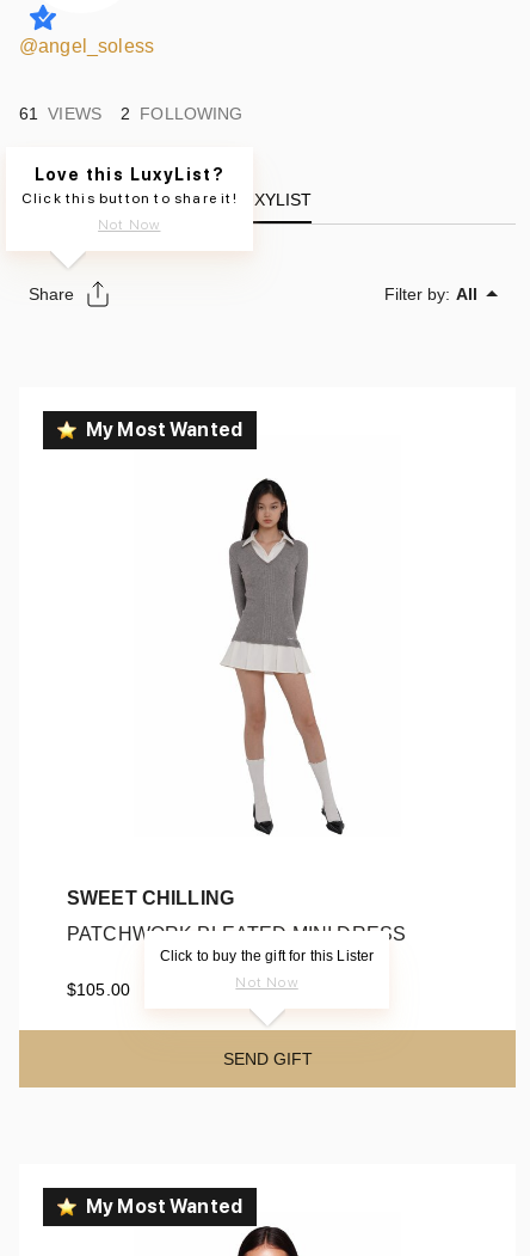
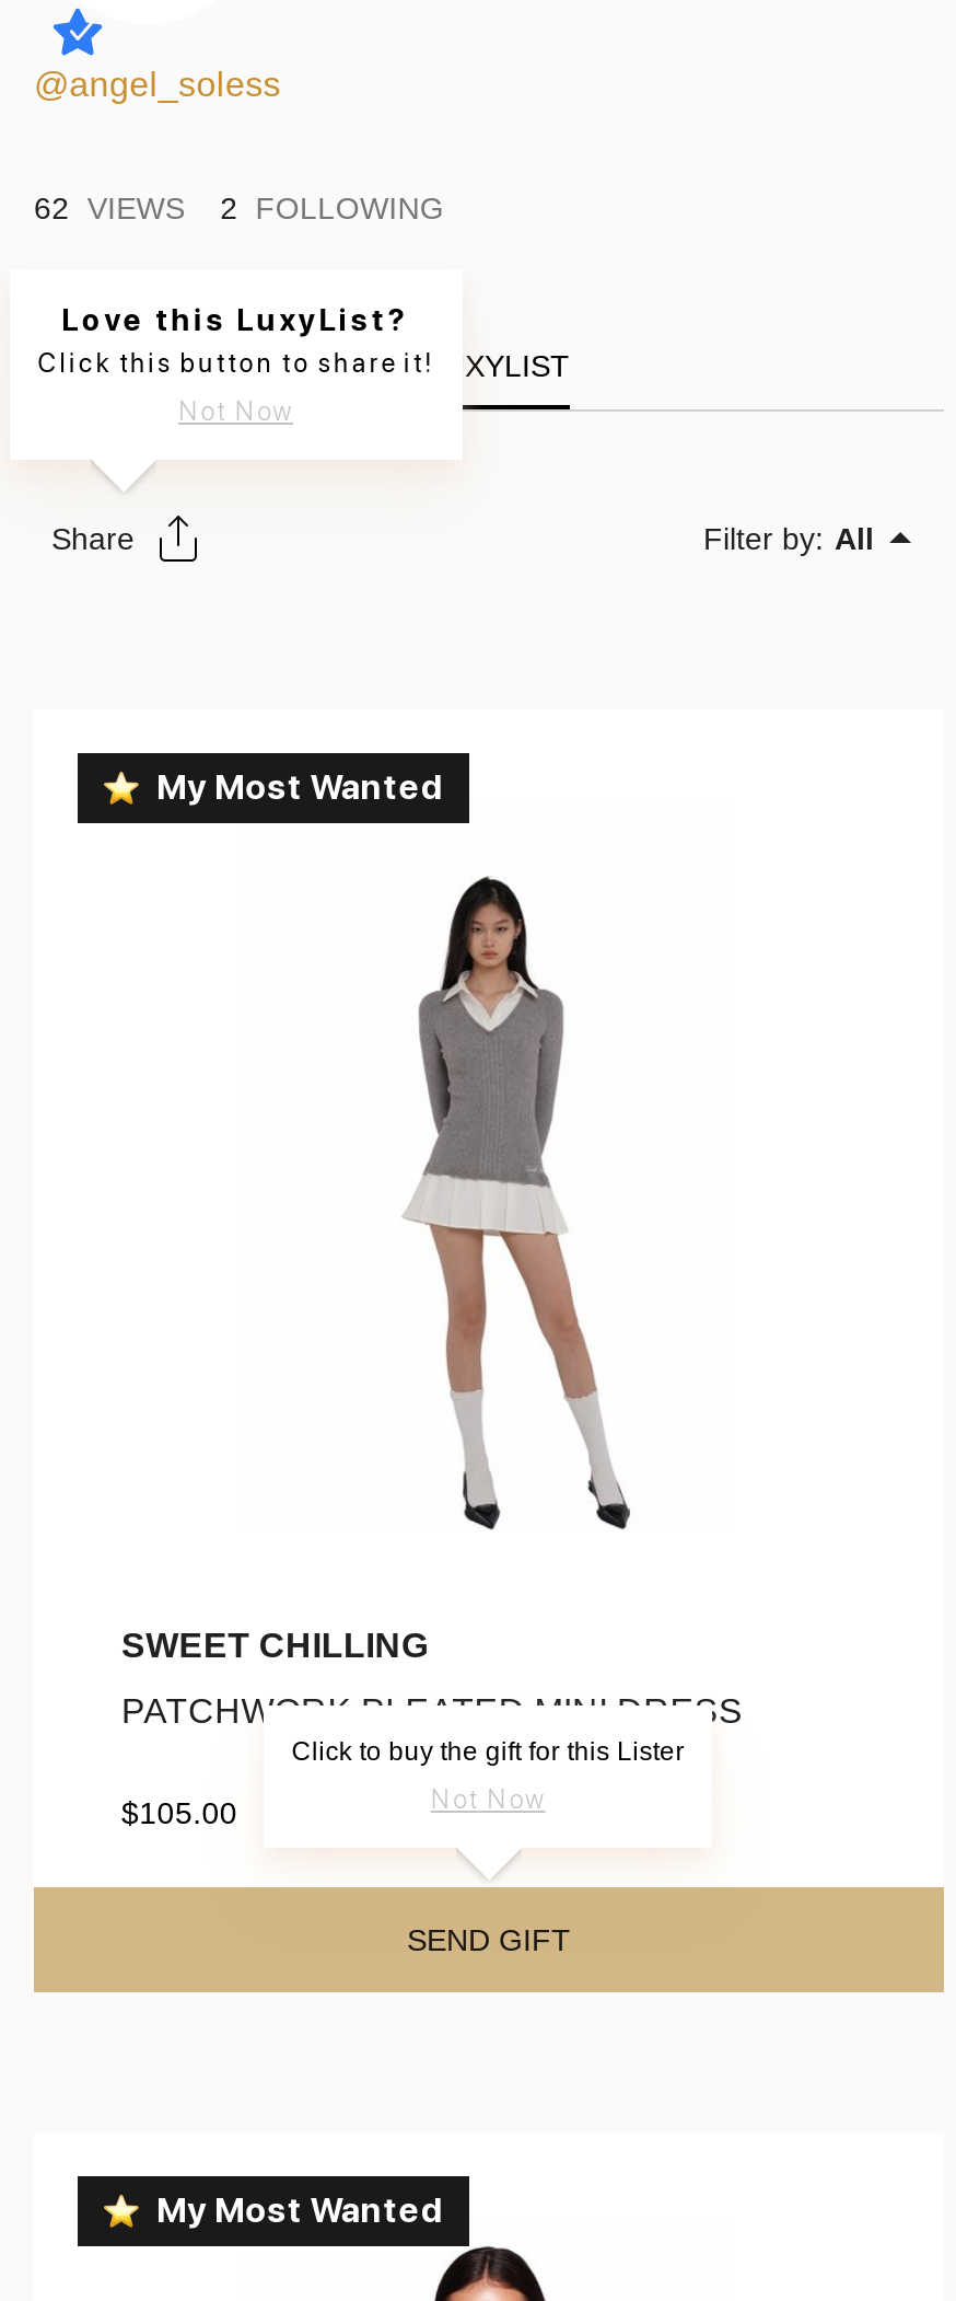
- 61 VIEWS 2 FOLLOWING
+ 62 VIEWS 2 FOLLOWING
